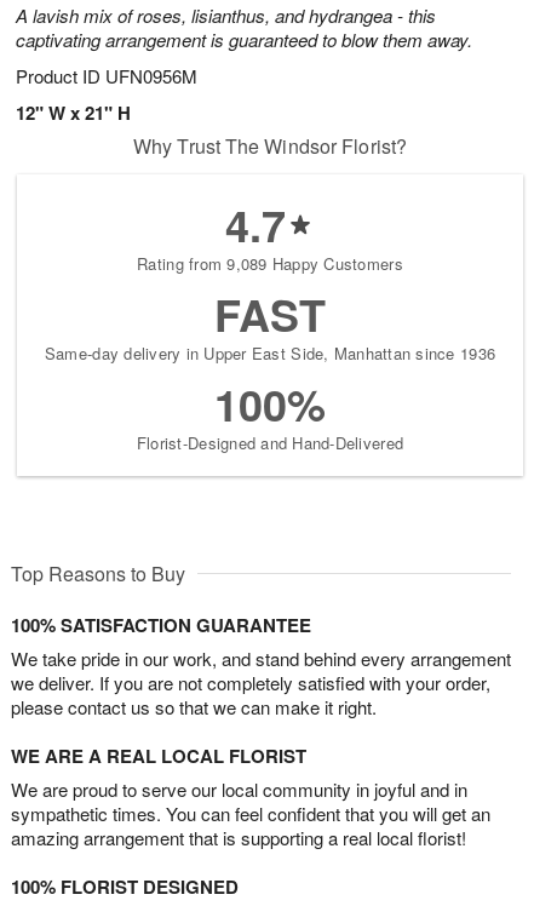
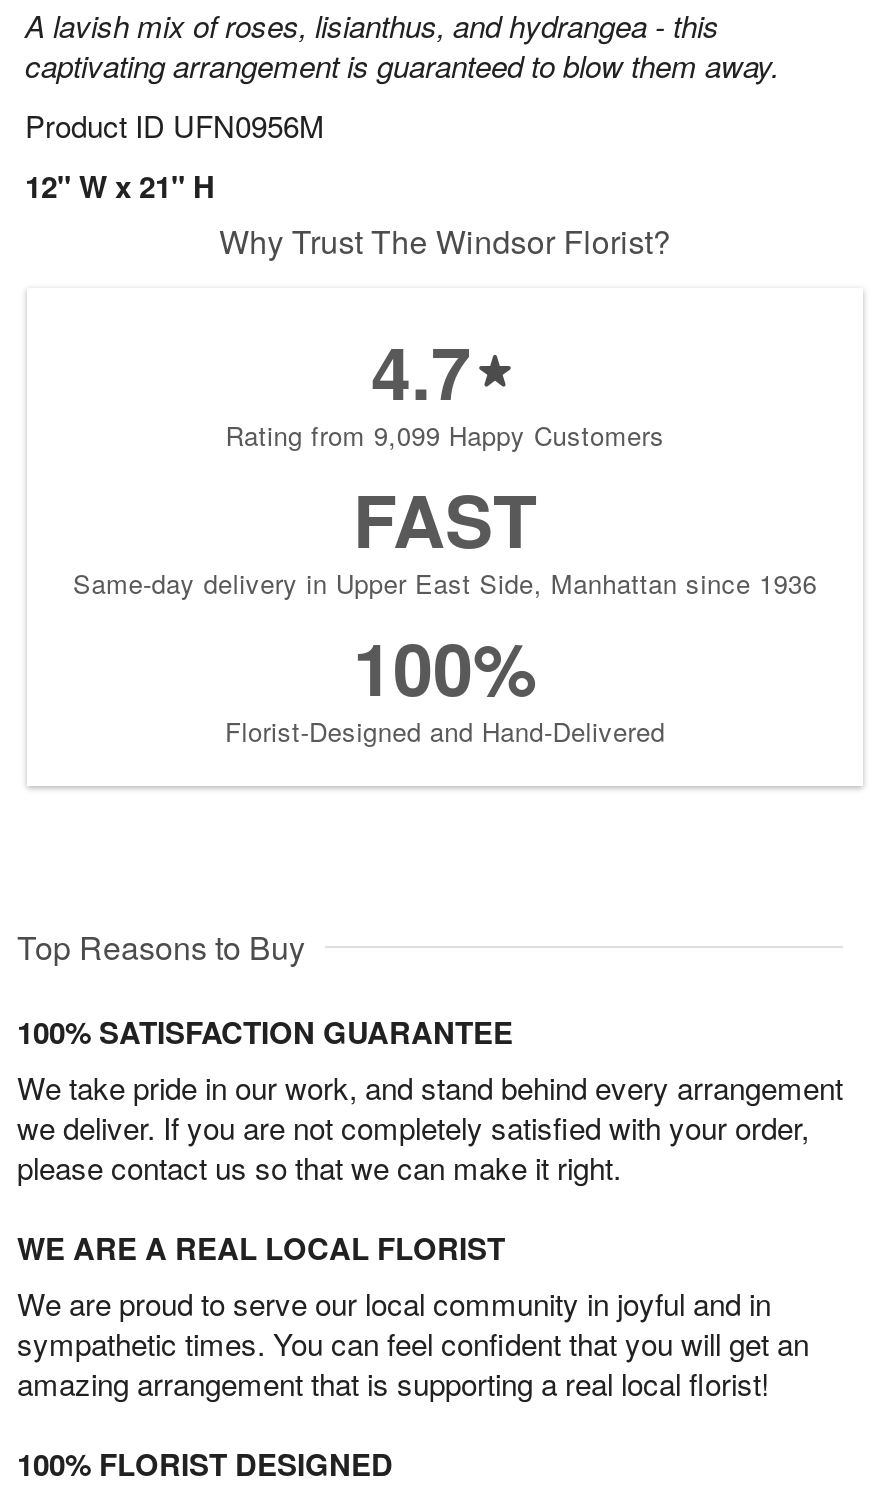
- Rating from 9,089 Happy Customers
+ Rating from 9,099 Happy Customers
